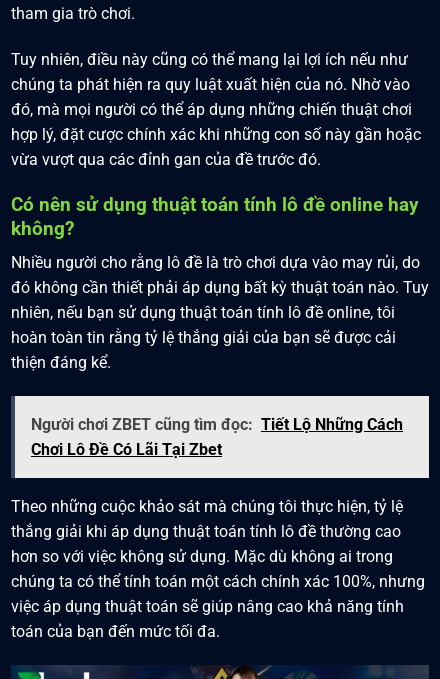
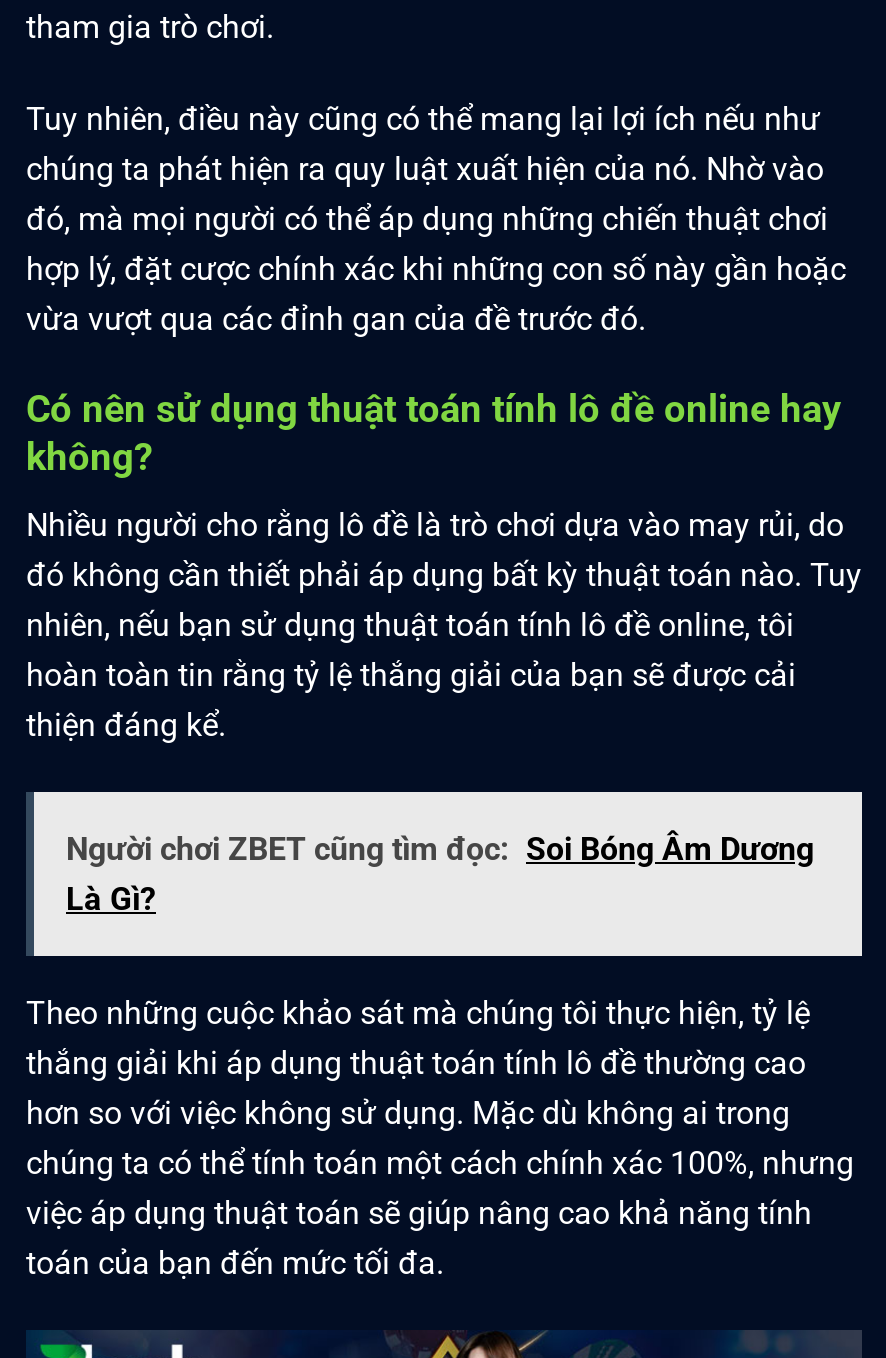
- Người chơi ZBET cũng tìm đọc: Tiết Lộ Những Cách
- Chơi Lô Đề Có Lãi Tại Zbet
+ Người chơi ZBET cũng tìm đọc: Soi Bóng Âm Dương
+ Là Gì?
